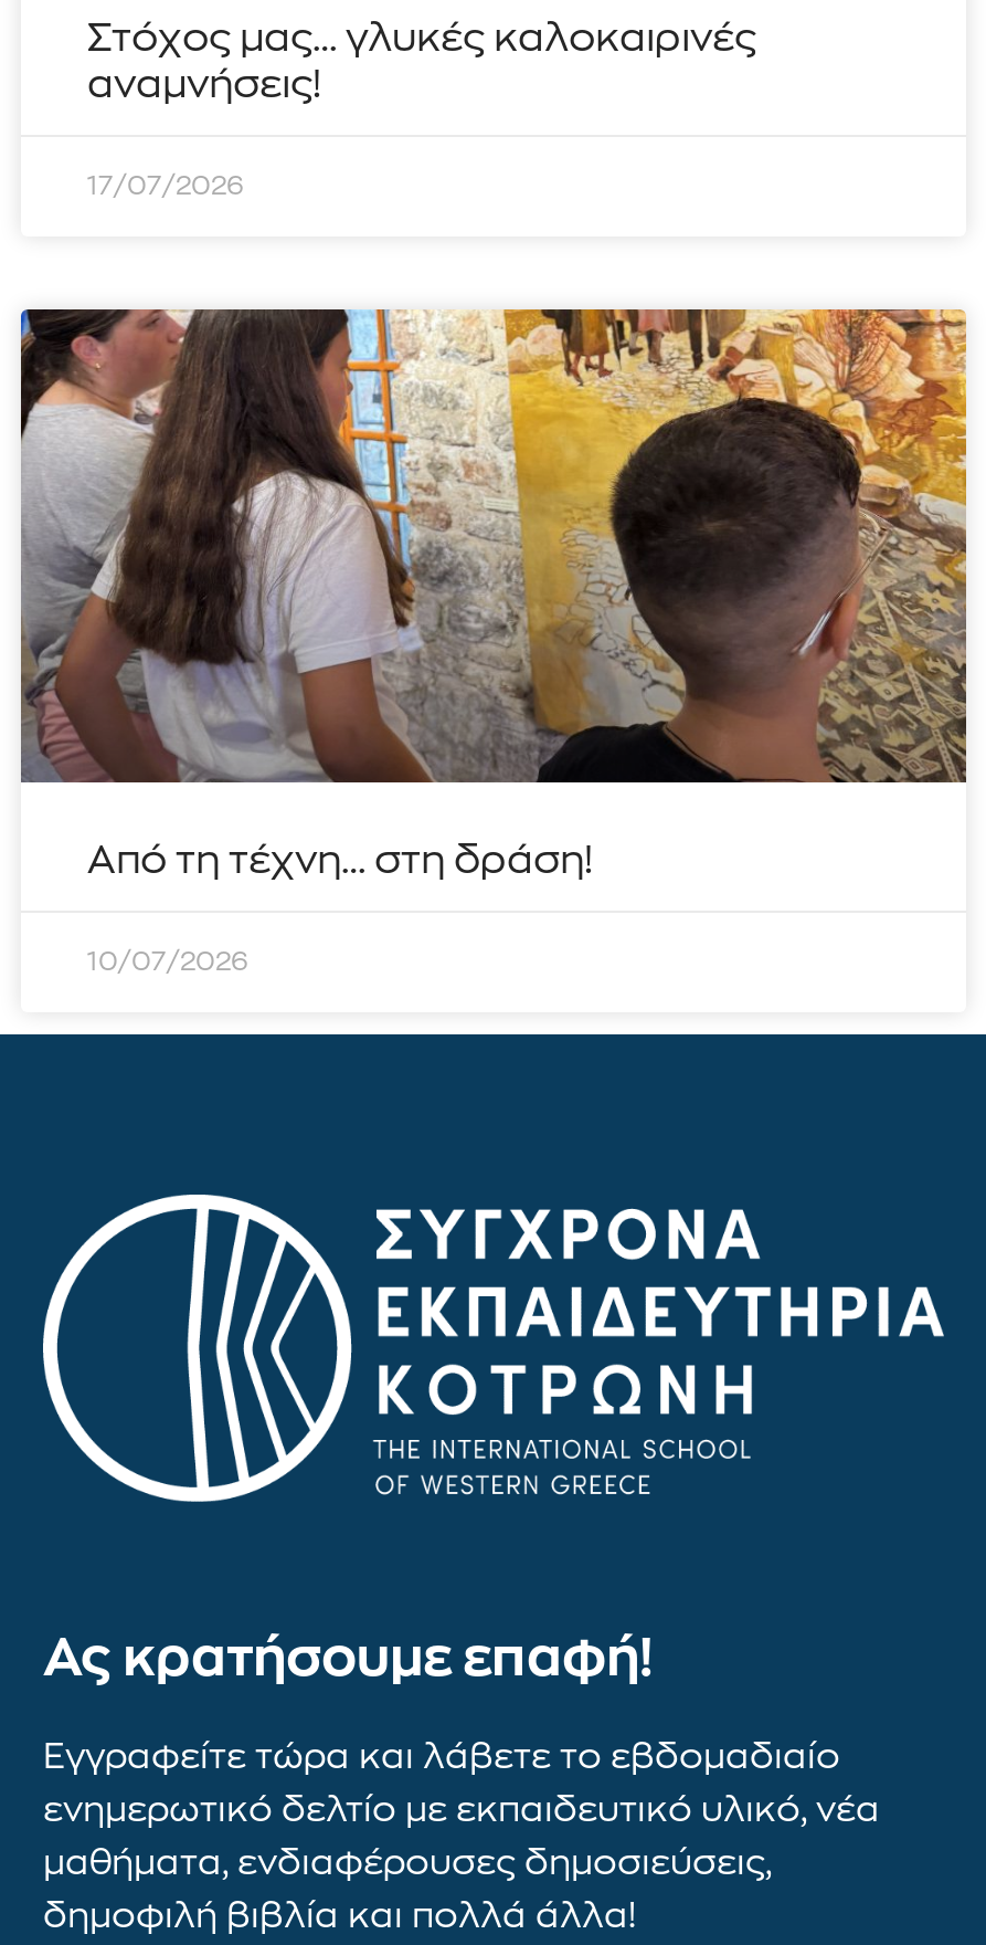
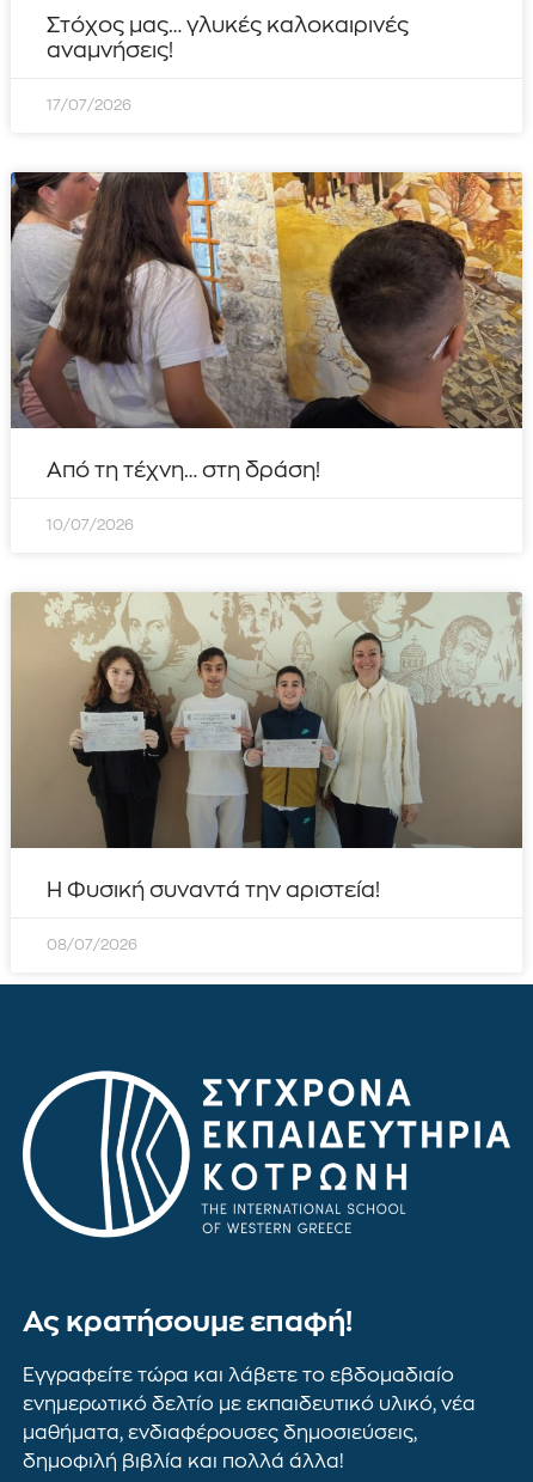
+ [image]
+ Η Φυσική συναντά την αριστεία!
+ 08/07/2026
